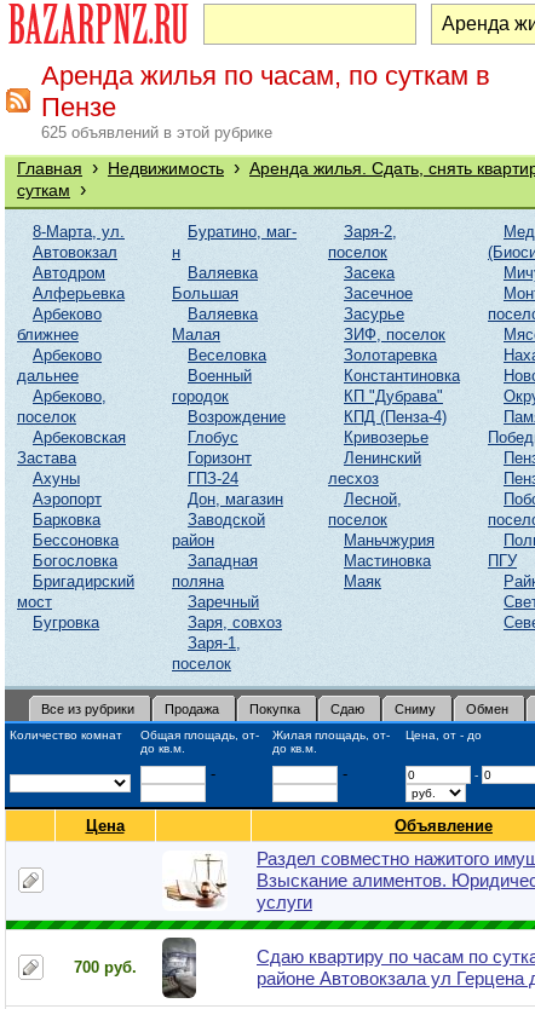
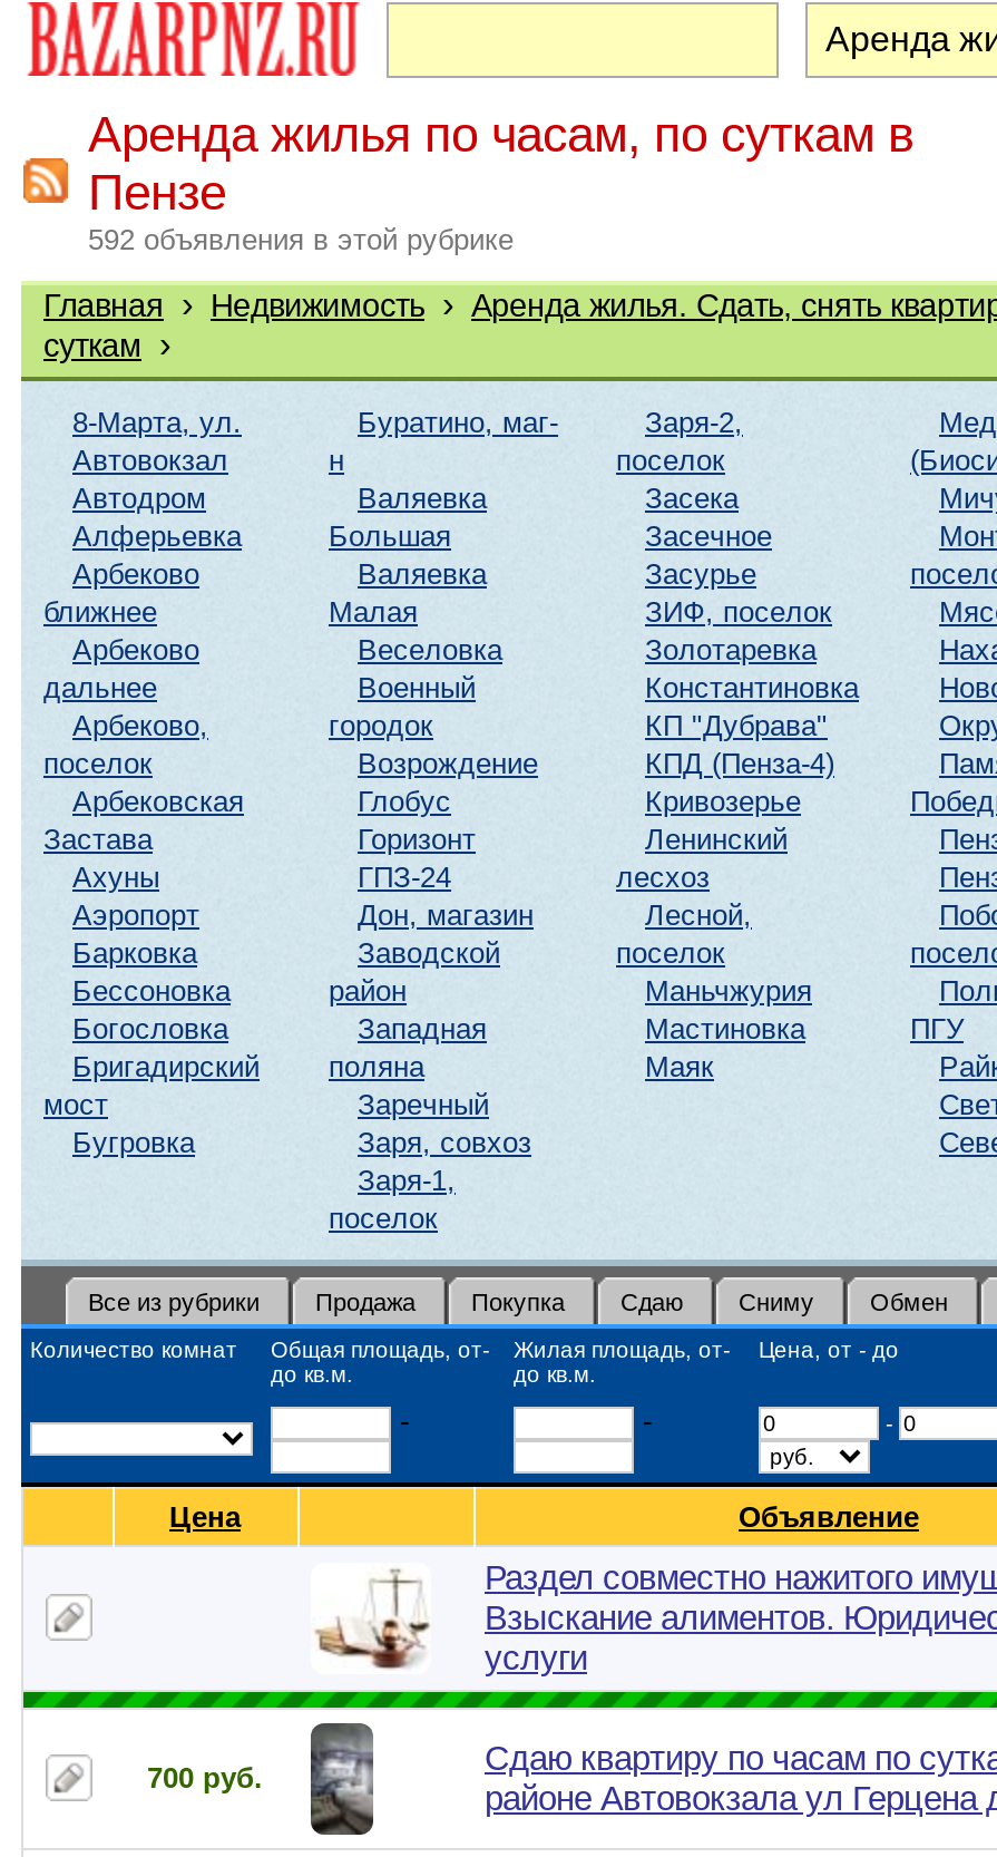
- 625 объявлений в этой рубрике
+ 592 объявления в этой рубрике
